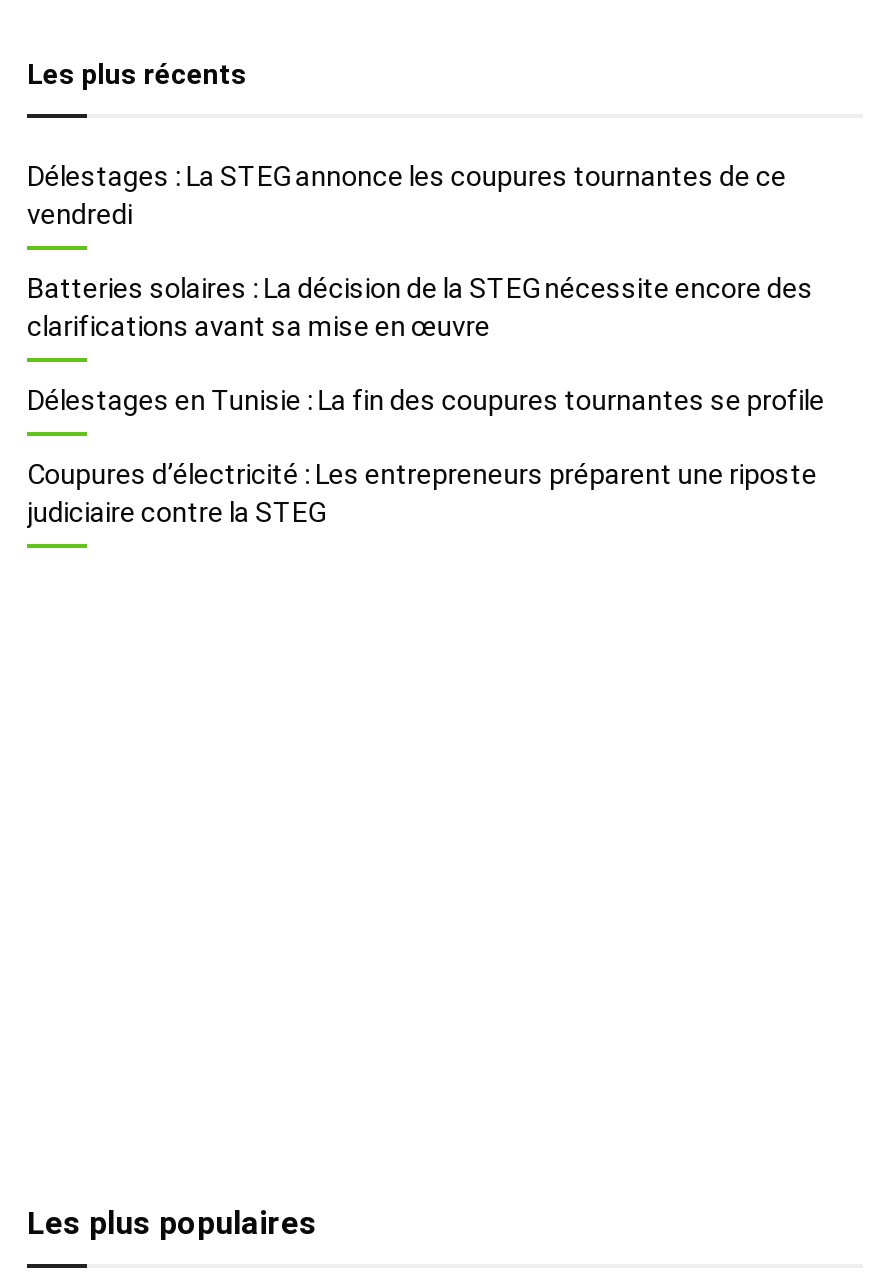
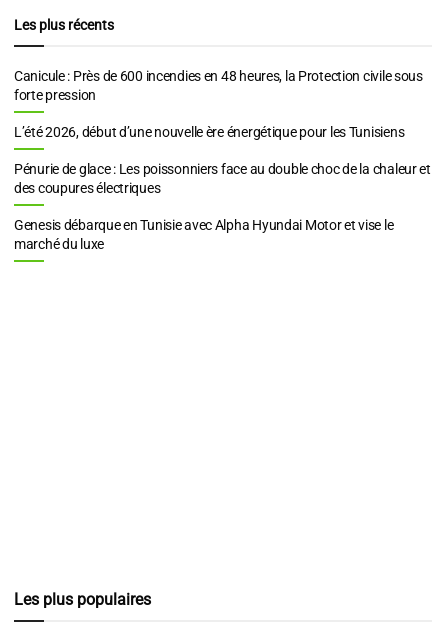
- Délestages : La STEG annonce les coupures tournantes de ce
- vendredi
+ Canicule : Près de 600 incendies en 48 heures, la Protection civile sous
+ forte pression

- Batteries solaires : La décision de la STEG nécessite encore des
- clarifications avant sa mise en œuvre
+ L’été 2026, début d’une nouvelle ère énergétique pour les Tunisiens

- Délestages en Tunisie : La fin des coupures tournantes se profile
+ Pénurie de glace : Les poissonniers face au double choc de la chaleur et
+ des coupures électriques

- Coupures d’électricité : Les entrepreneurs préparent une riposte
- judiciaire contre la STEG
+ Genesis débarque en Tunisie avec Alpha Hyundai Motor et vise le
+ marché du luxe
